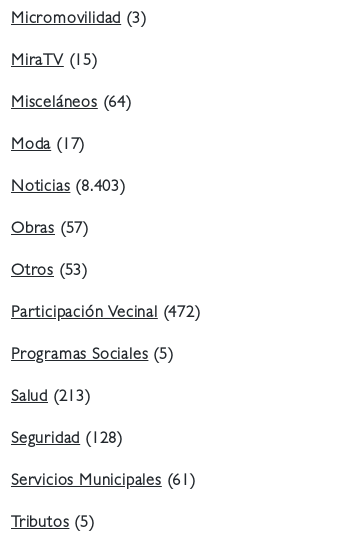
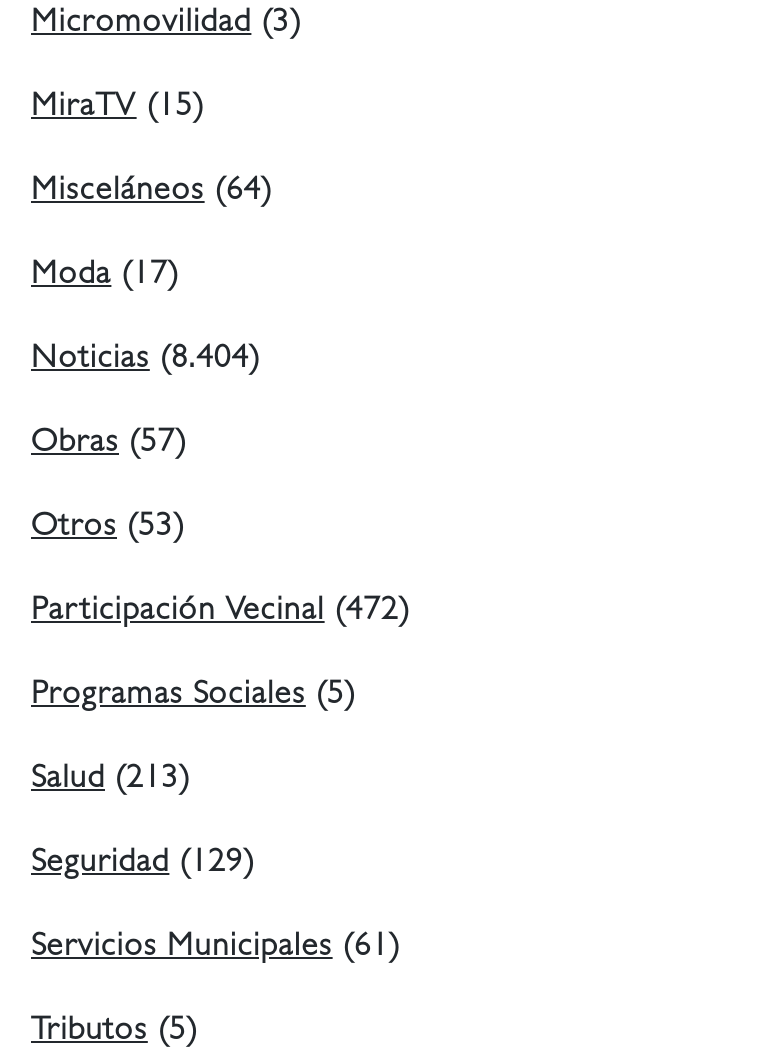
- Noticias (8.403)
+ Noticias (8.404)

- Seguridad (128)
+ Seguridad (129)
